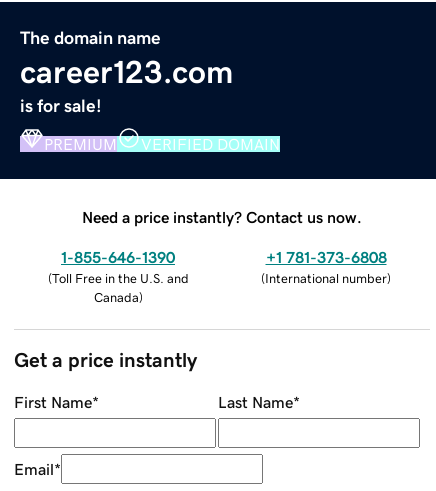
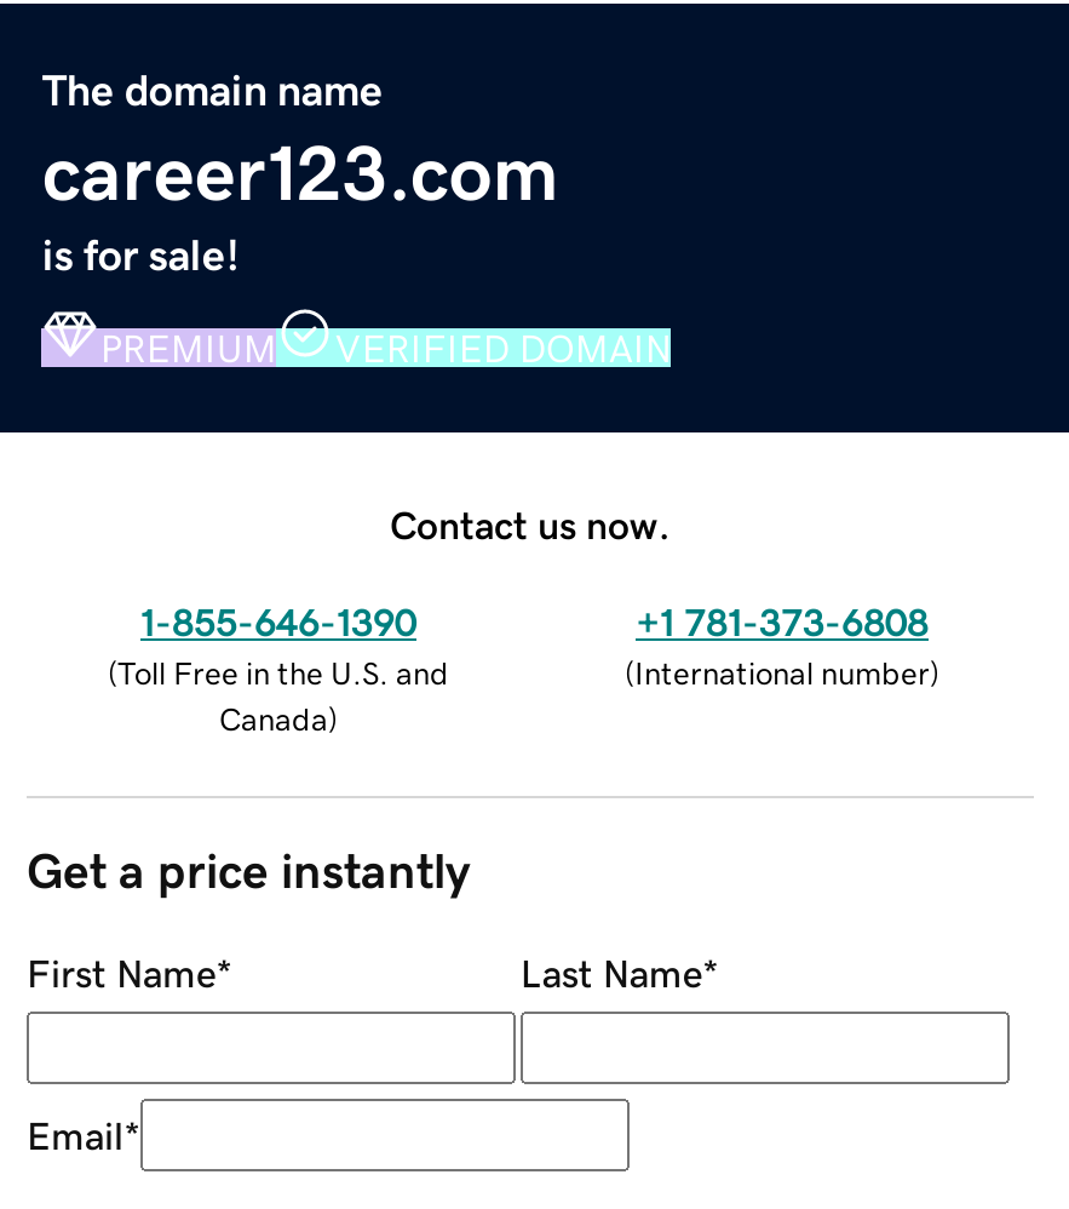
- Need a price instantly? Contact us now.
+ Contact us now.
